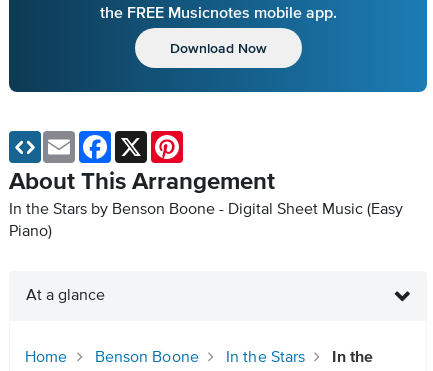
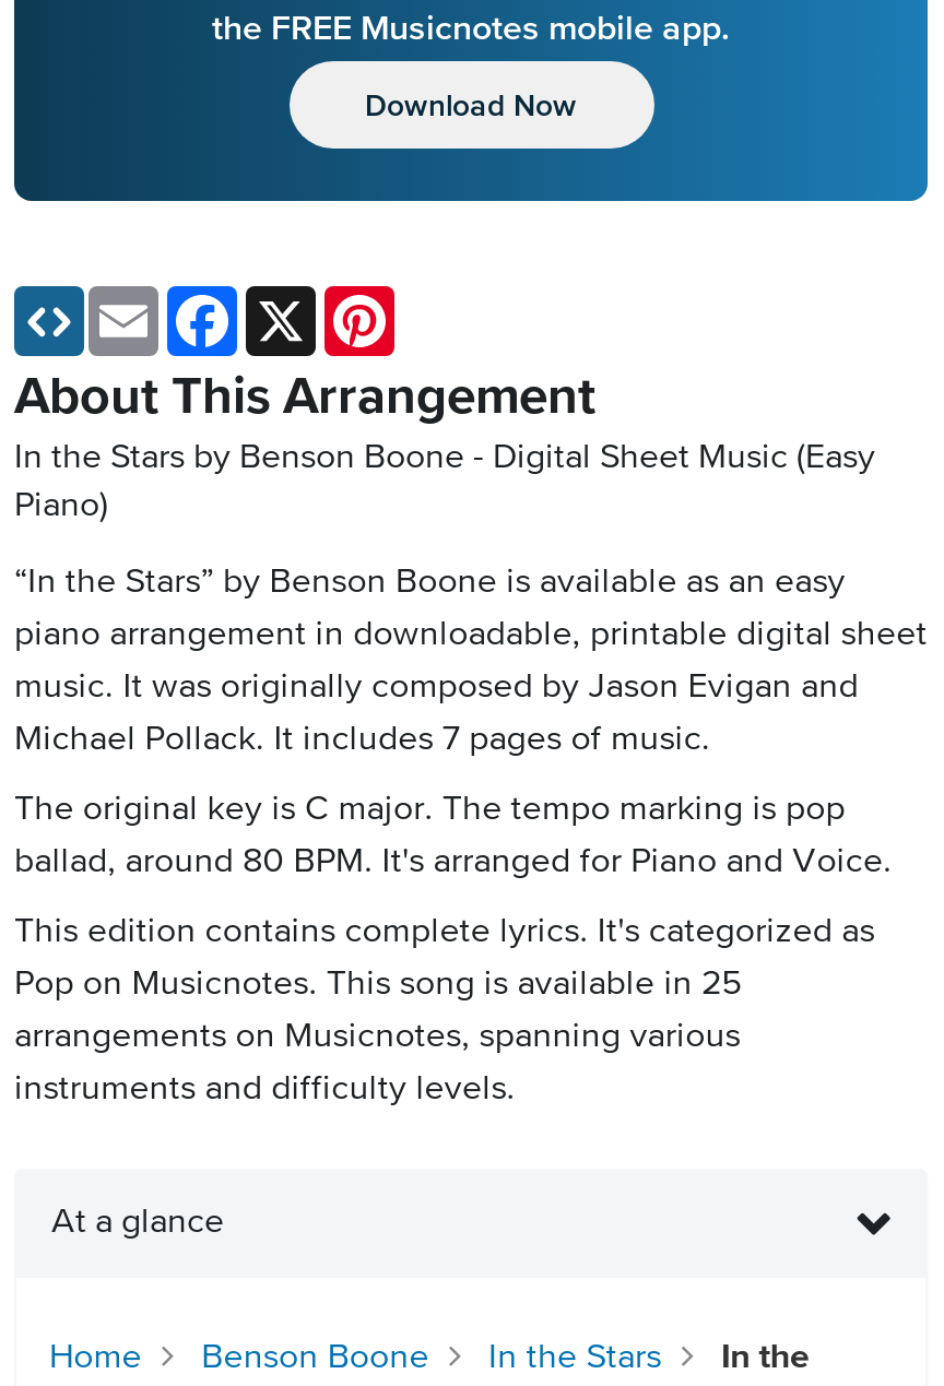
+ “In the Stars” by Benson Boone is available as an easy
+ piano arrangement in downloadable, printable digital sheet
+ music. It was originally composed by Jason Evigan and
+ Michael Pollack. It includes 7 pages of music.
+ The original key is C major. The tempo marking is pop
+ ballad, around 80 BPM. It's arranged for Piano and Voice.
+ This edition contains complete lyrics. It's categorized as
+ Pop on Musicnotes. This song is available in 25
+ arrangements on Musicnotes, spanning various
+ instruments and difficulty levels.
